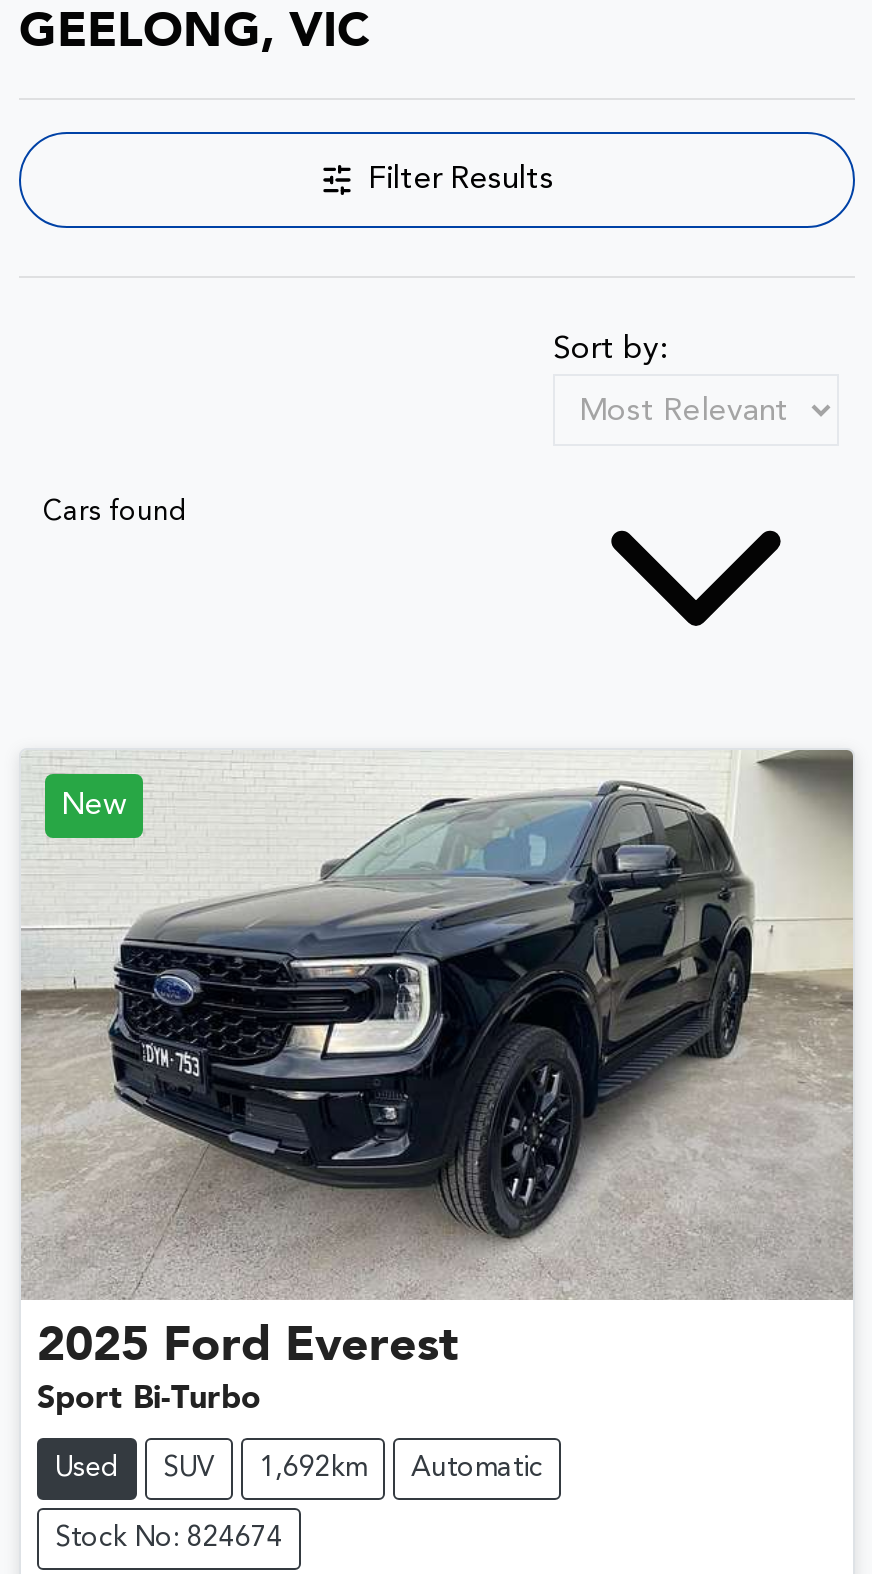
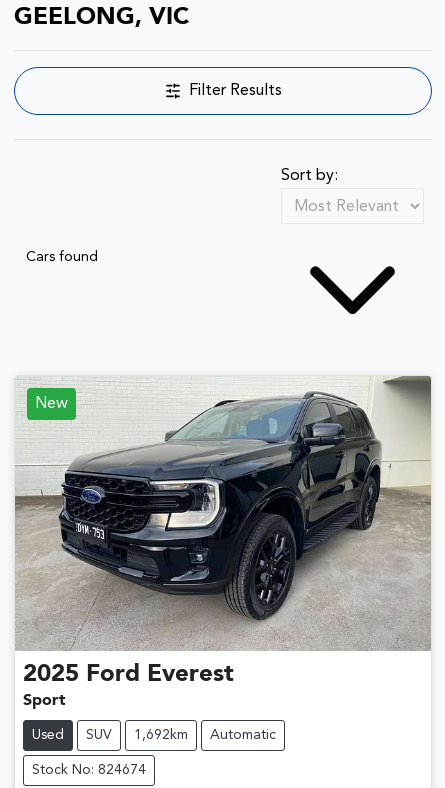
- Sport Bi-Turbo
+ Sport
